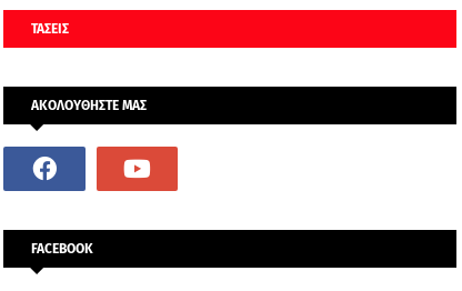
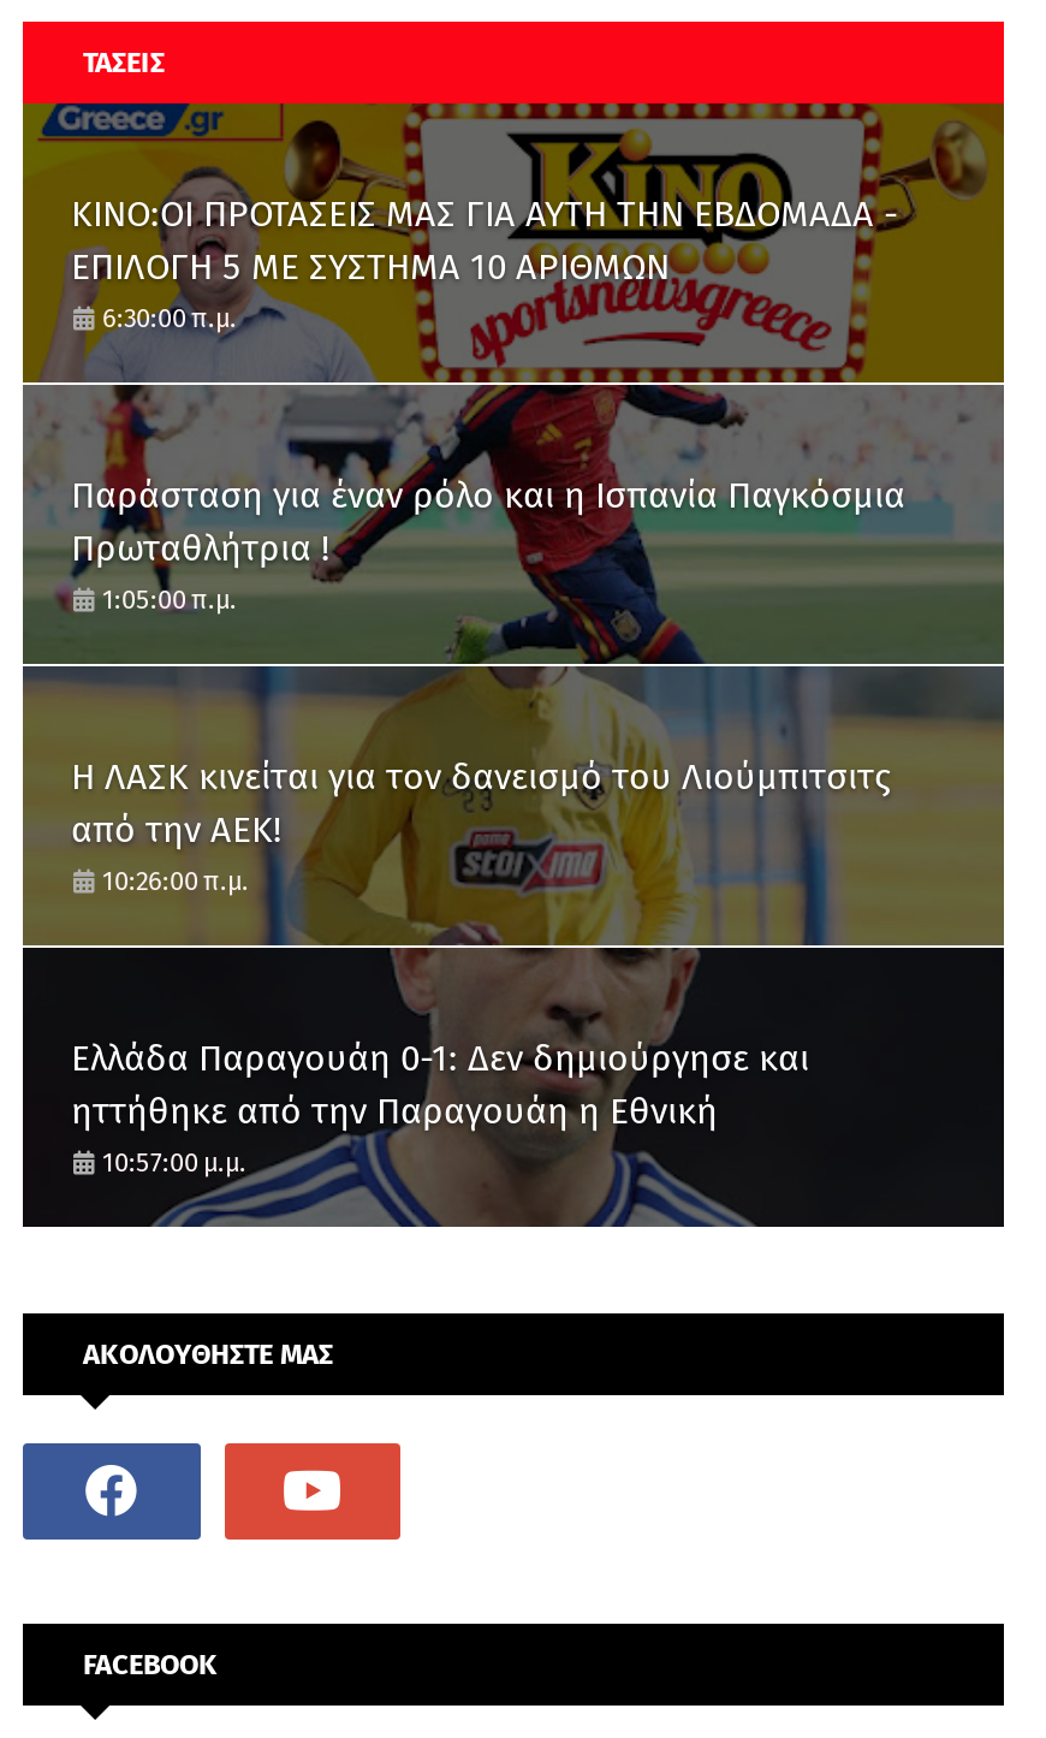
+ [image]
+ ΚΙΝΟ:ΟΙ ΠΡΟΤΑΣΕΙΣ ΜΑΣ ΓΙΑ ΑΥΤΗ ΤΗΝ ΕΒΔΟΜΑΔΑ -
+ ΕΠΙΛΟΓΗ 5 ΜΕ ΣΥΣΤΗΜΑ 10 ΑΡΙΘΜΩΝ
+ 6:30:00 π.μ.

+ Παράσταση για έναν ρόλο και η Ισπανία Παγκόσμια
+ Πρωταθλήτρια !
+ 1:05:00 π.μ.

+ Η ΛΑΣΚ κινείται για τον δανεισμό του Λιούμπιτσιτς
+ από την ΑΕΚ!
+ 10:26:00 π.μ.

+ Ελλάδα Παραγουάη 0-1: Δεν δημιούργησε και
+ ηττήθηκε από την Παραγουάη η Εθνική
+ 10:57:00 μ.μ.
